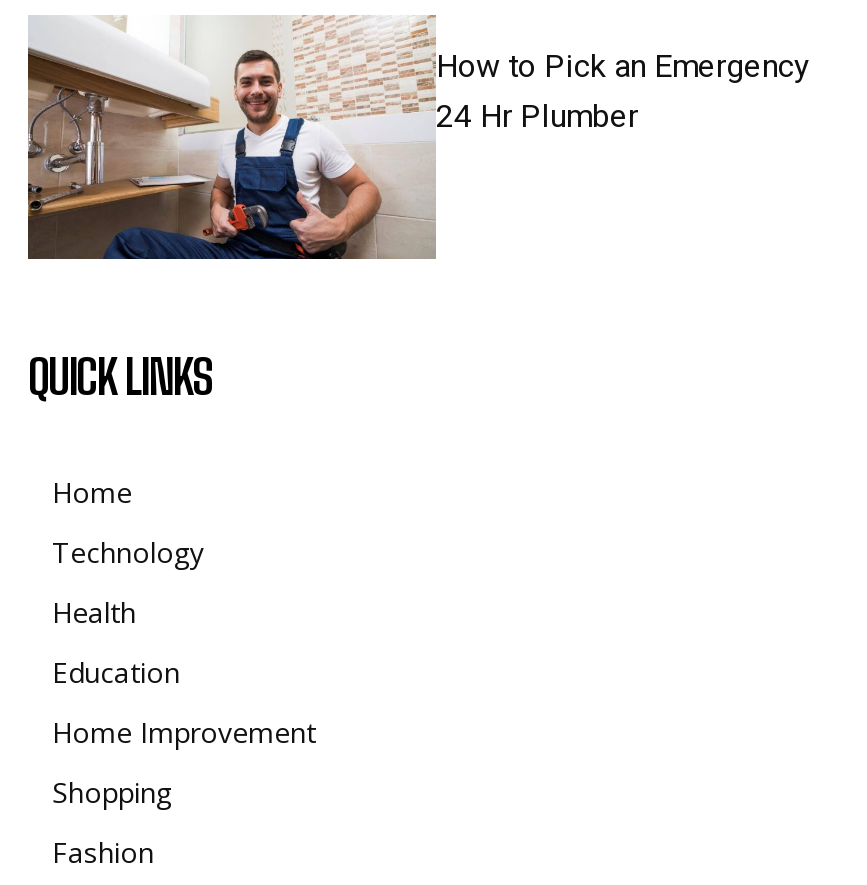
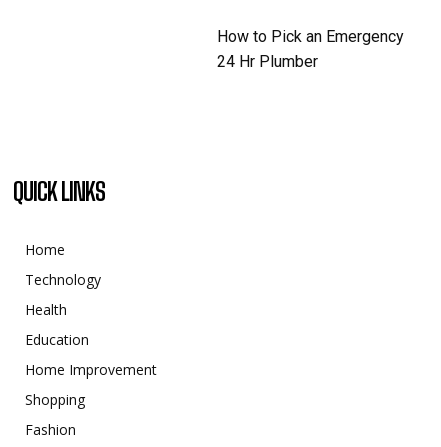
- [image]
